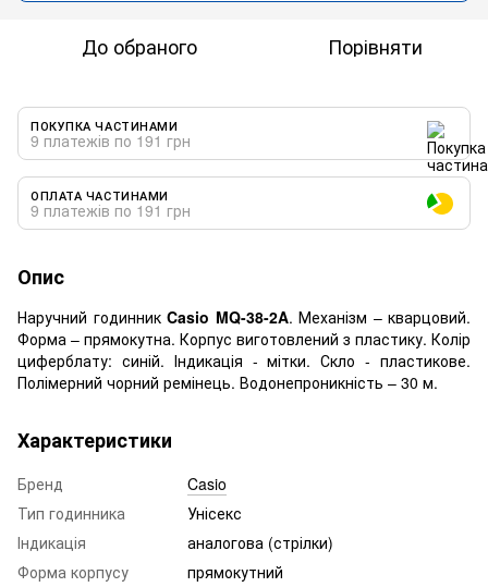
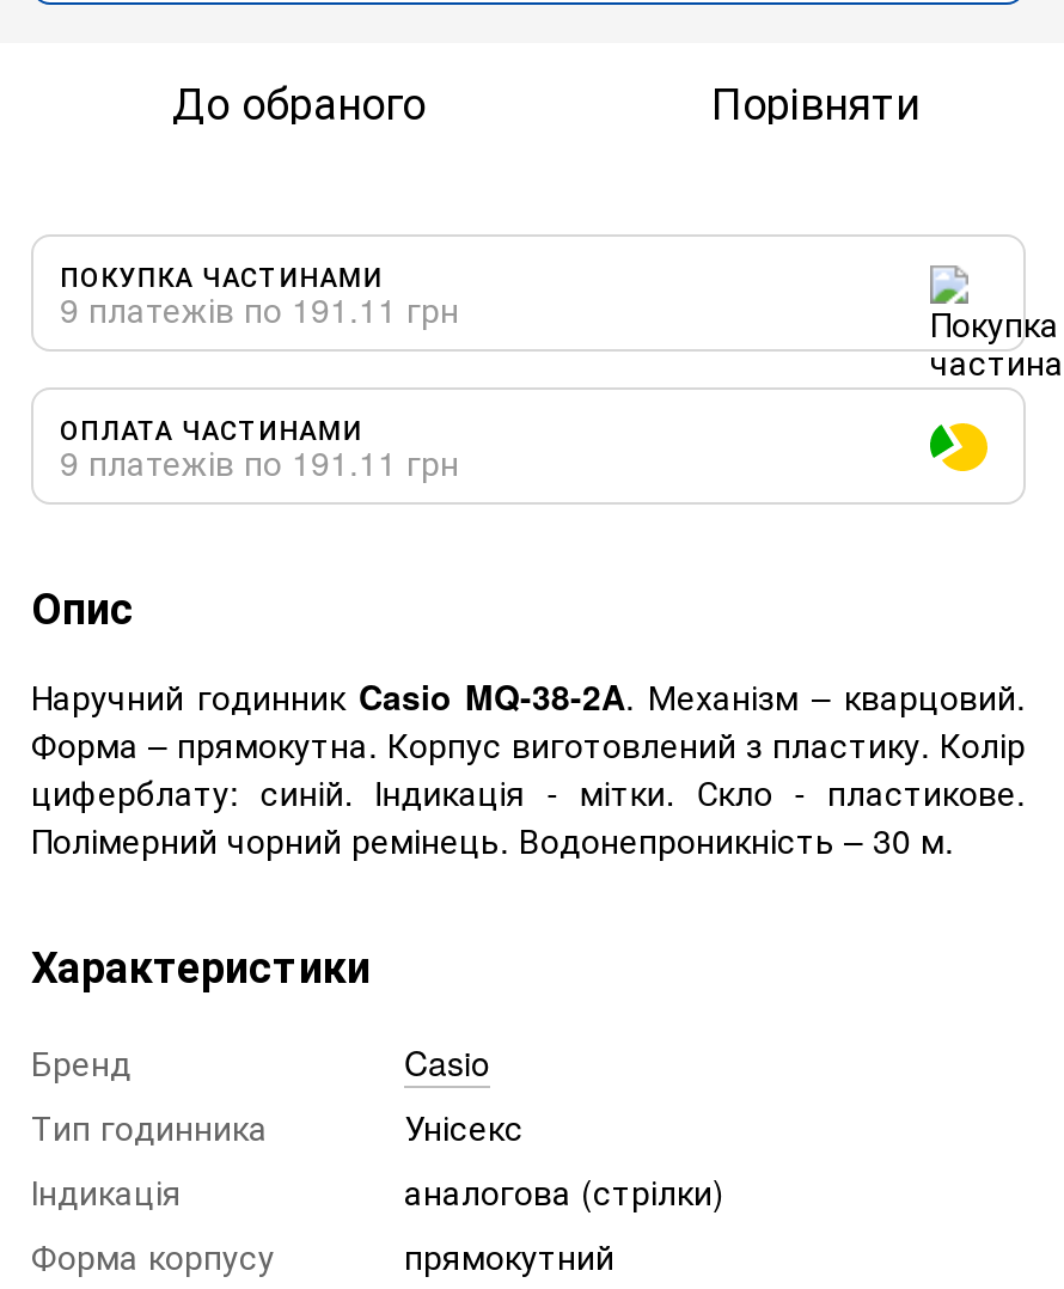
- 9 платежів по 191 грн
+ 9 платежів по 191.11 грн

- 9 платежів по 191 грн
+ 9 платежів по 191.11 грн
